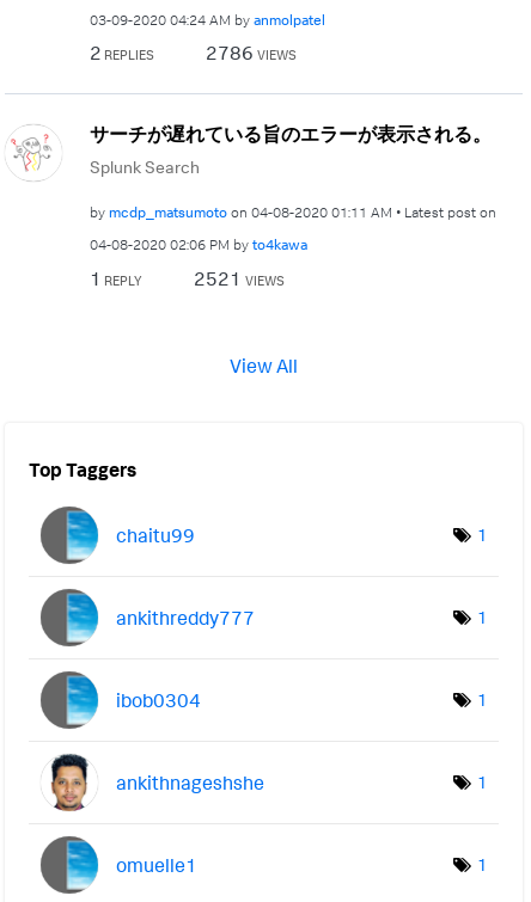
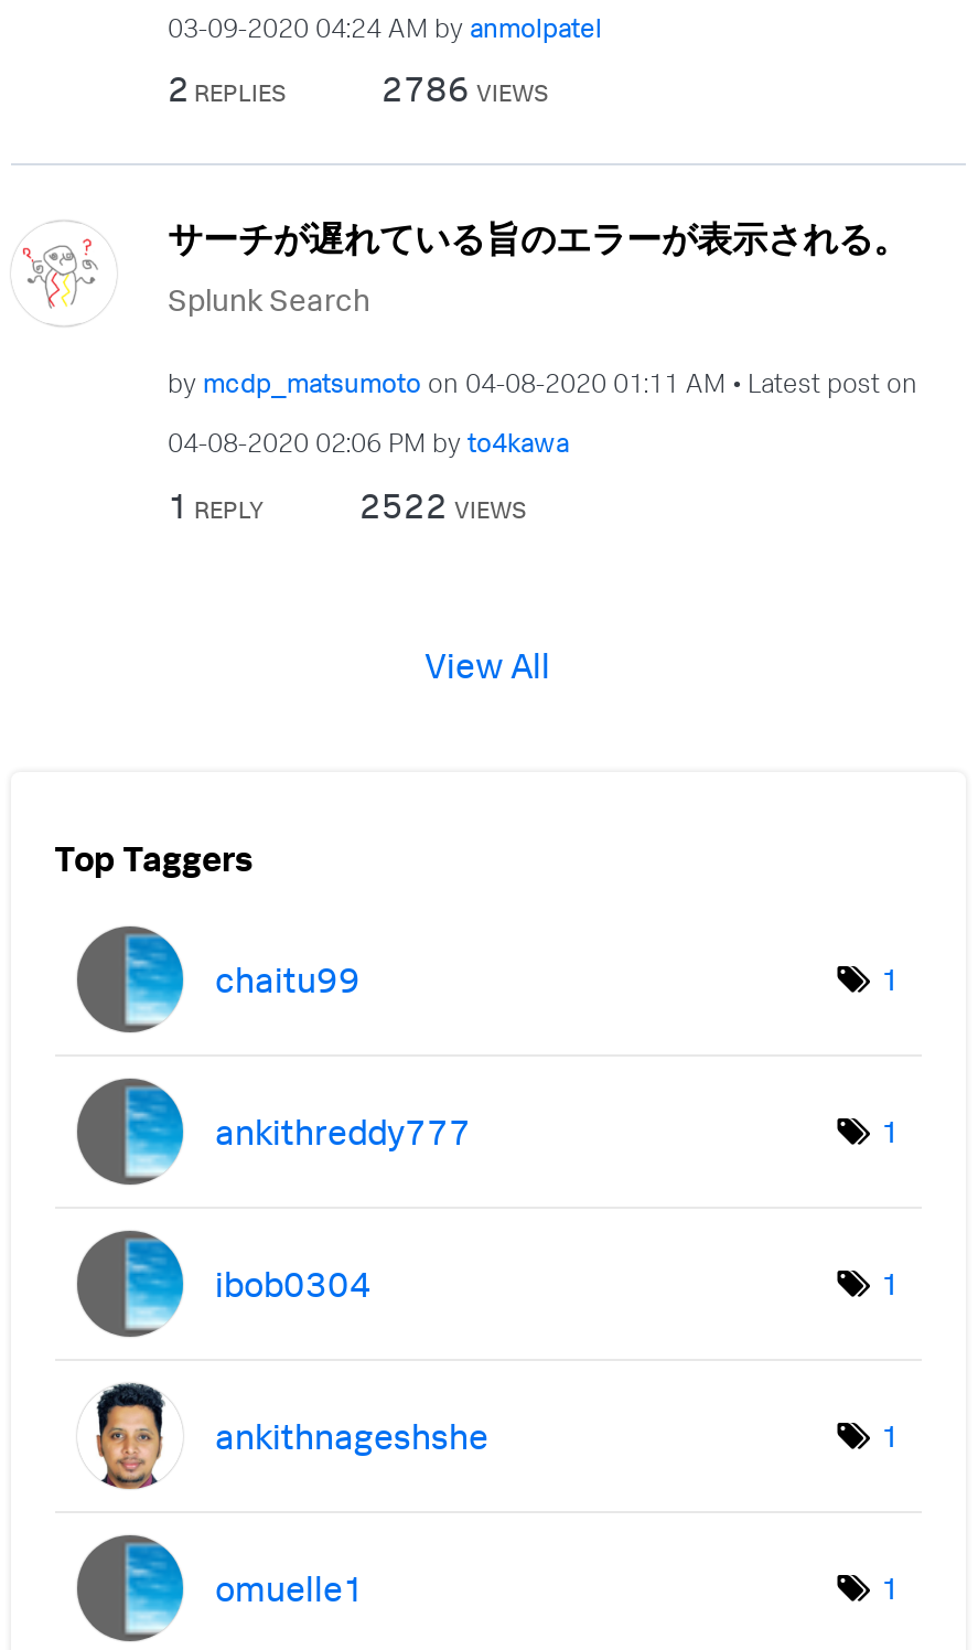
- 2521 VIEWS
+ 2522 VIEWS
